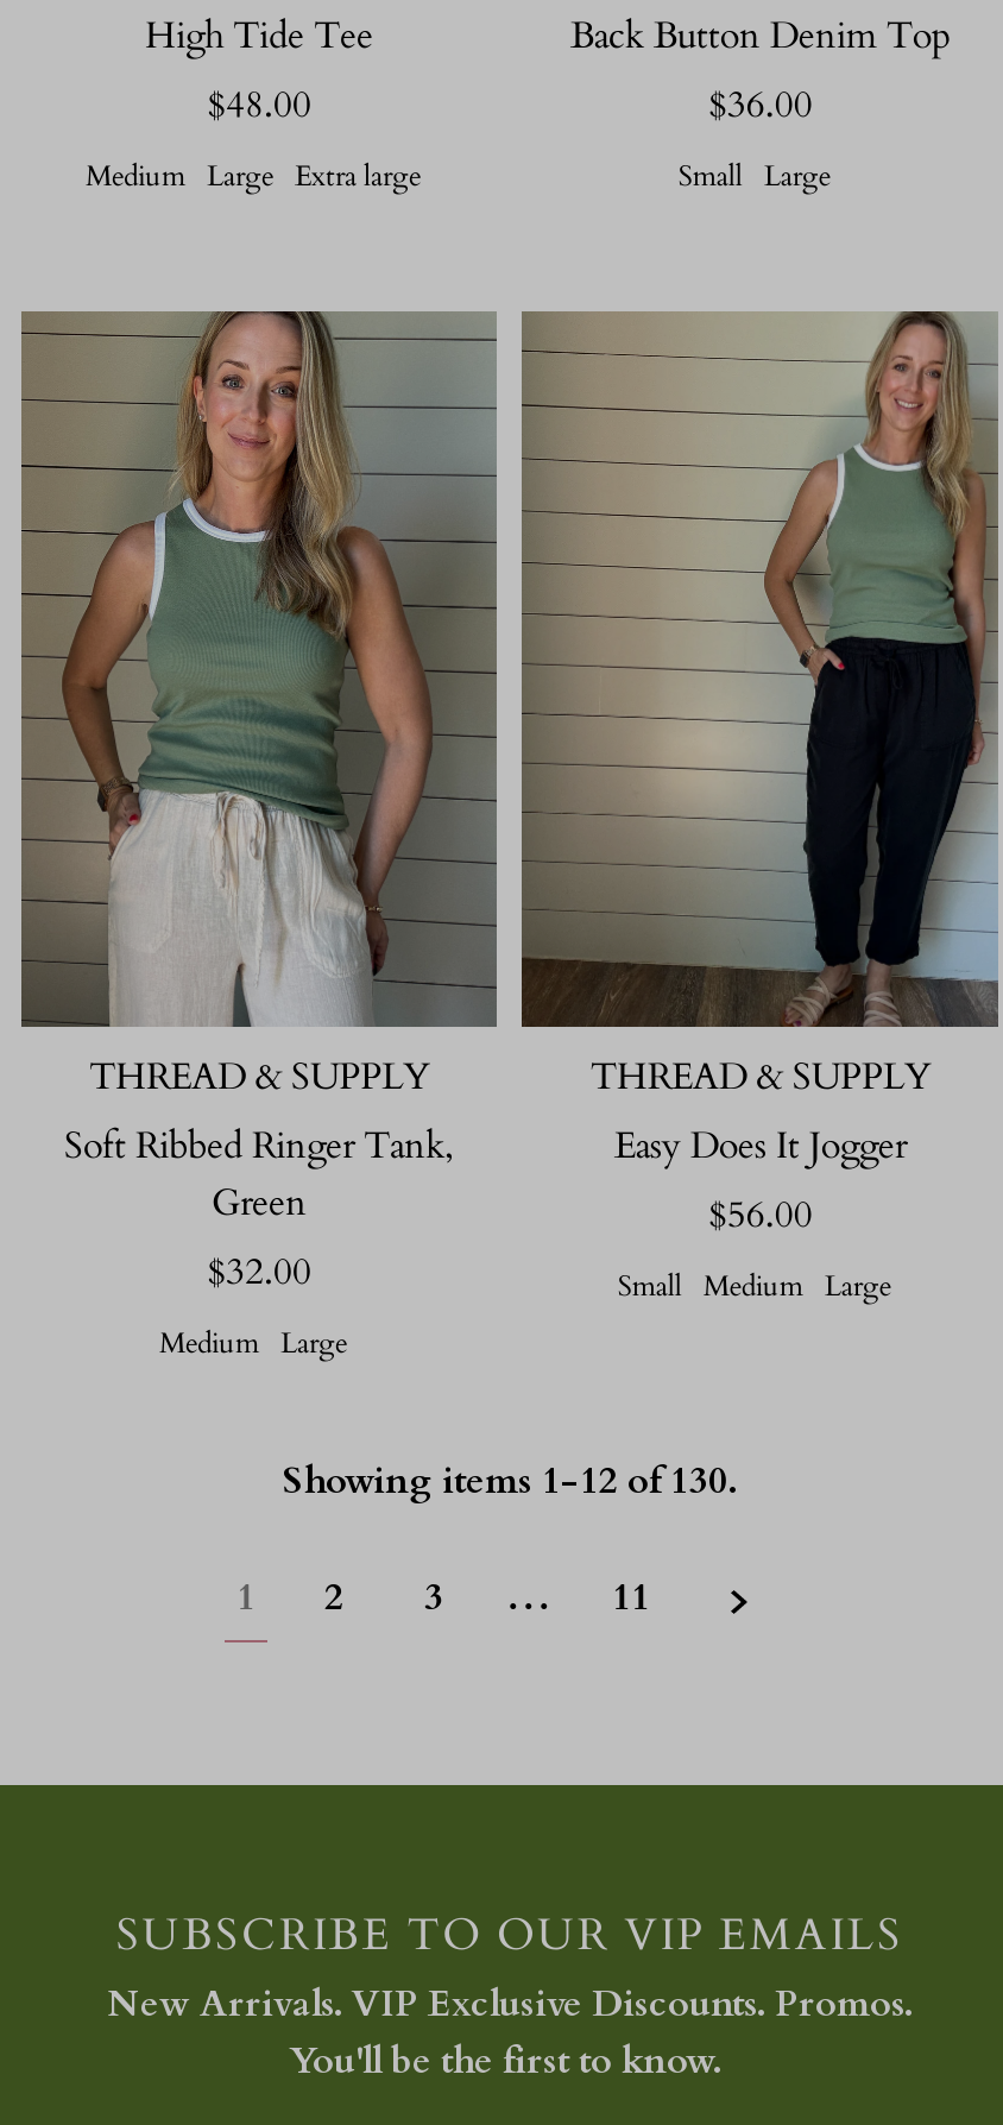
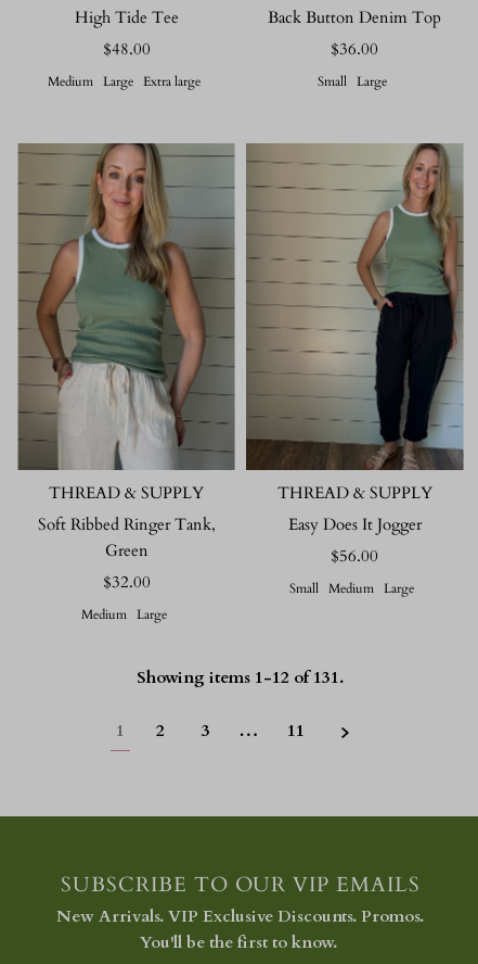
- Showing items 1-12 of 130.
+ Showing items 1-12 of 131.
